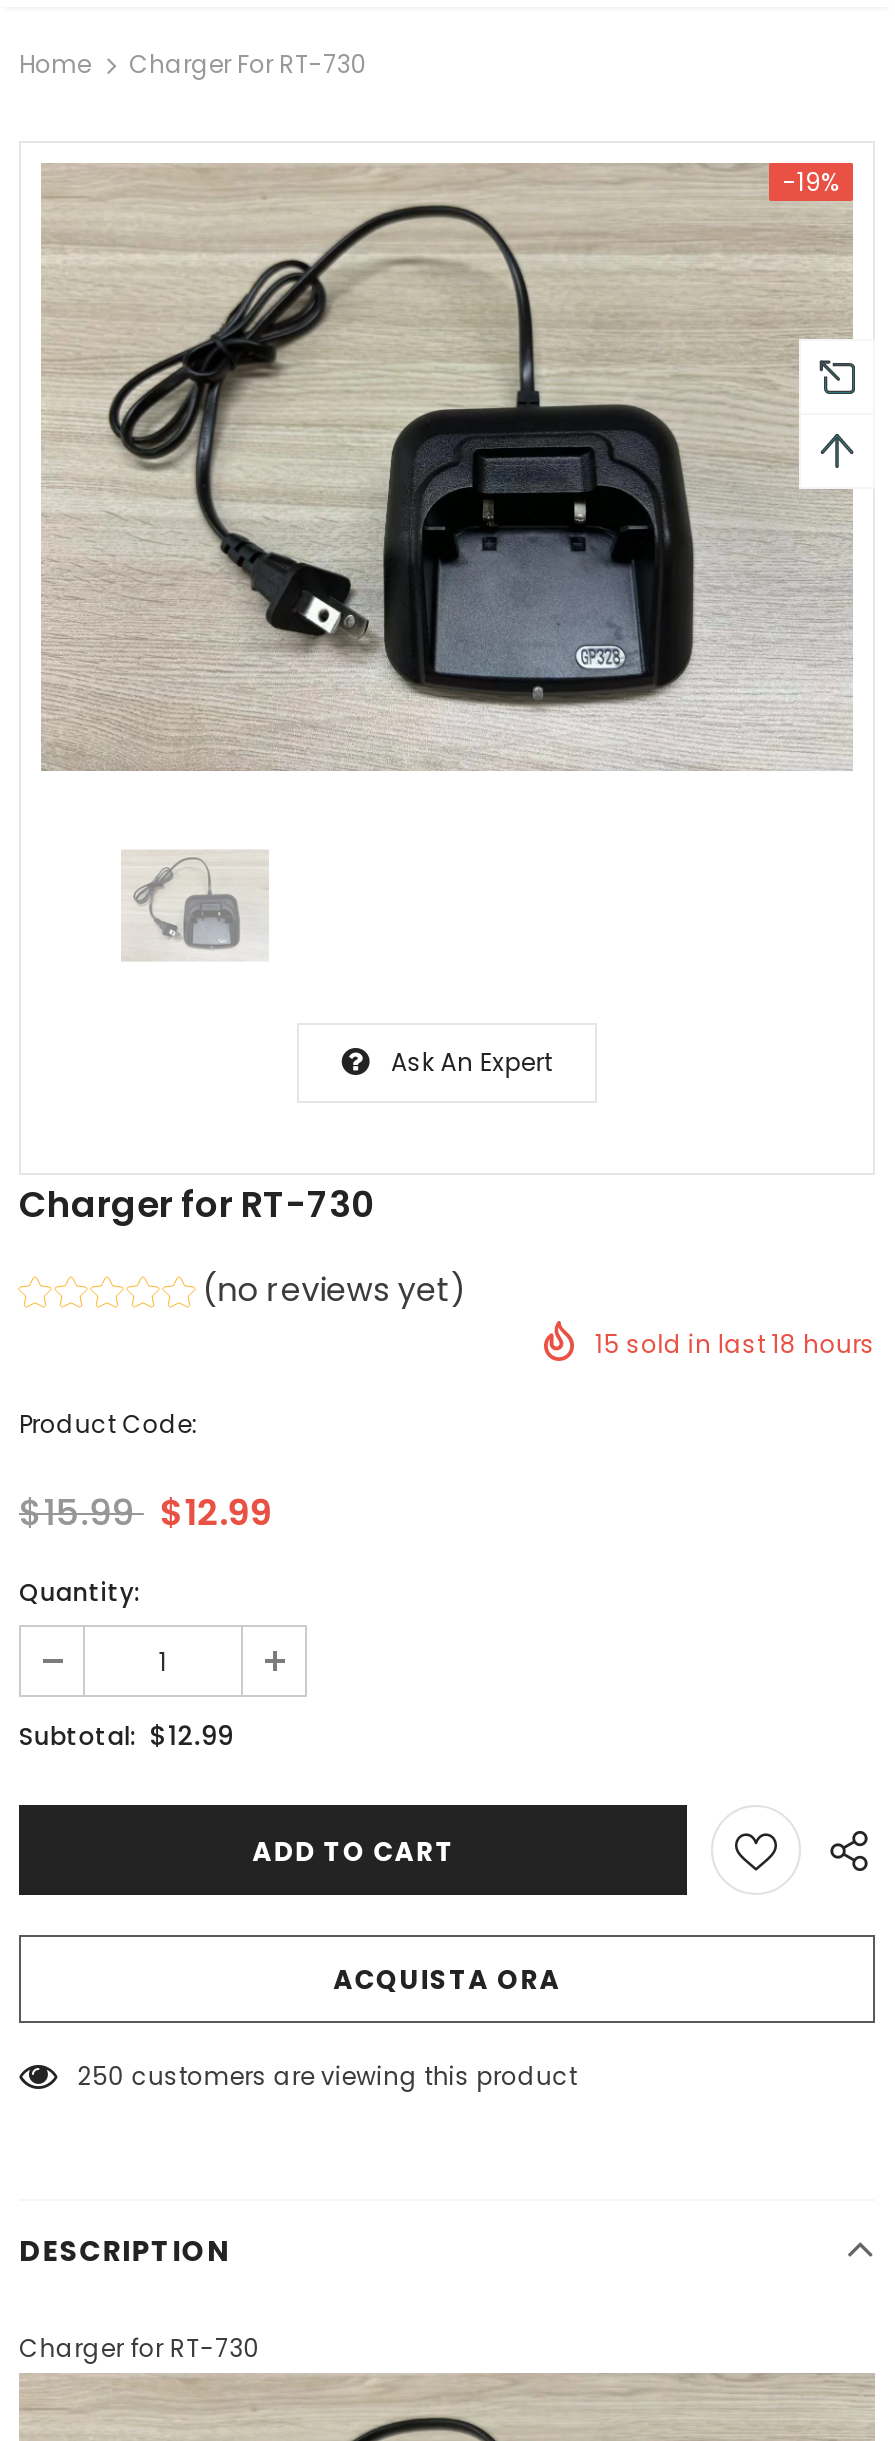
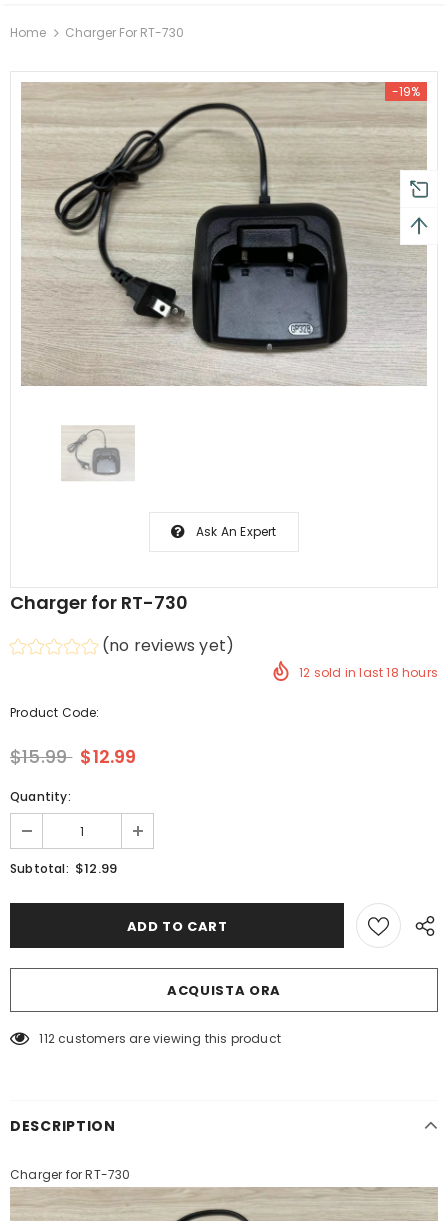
- 15 sold in last 18 hours
+ 12 sold in last 18 hours

- 250 customers are viewing this product
+ 112 customers are viewing this product
